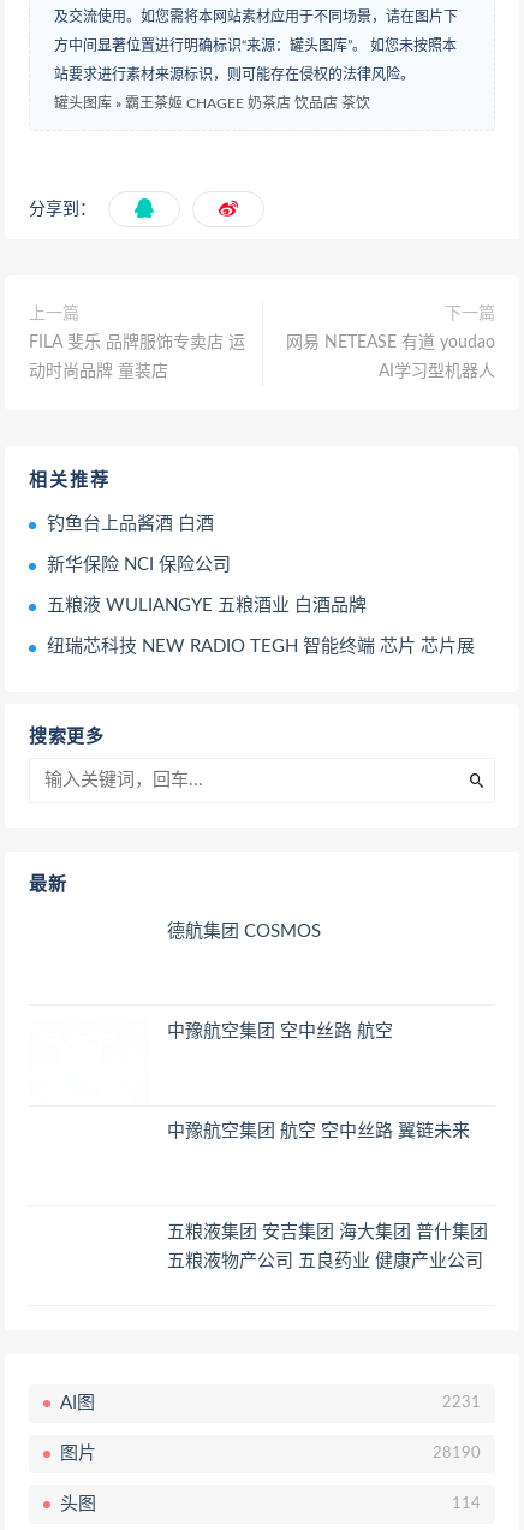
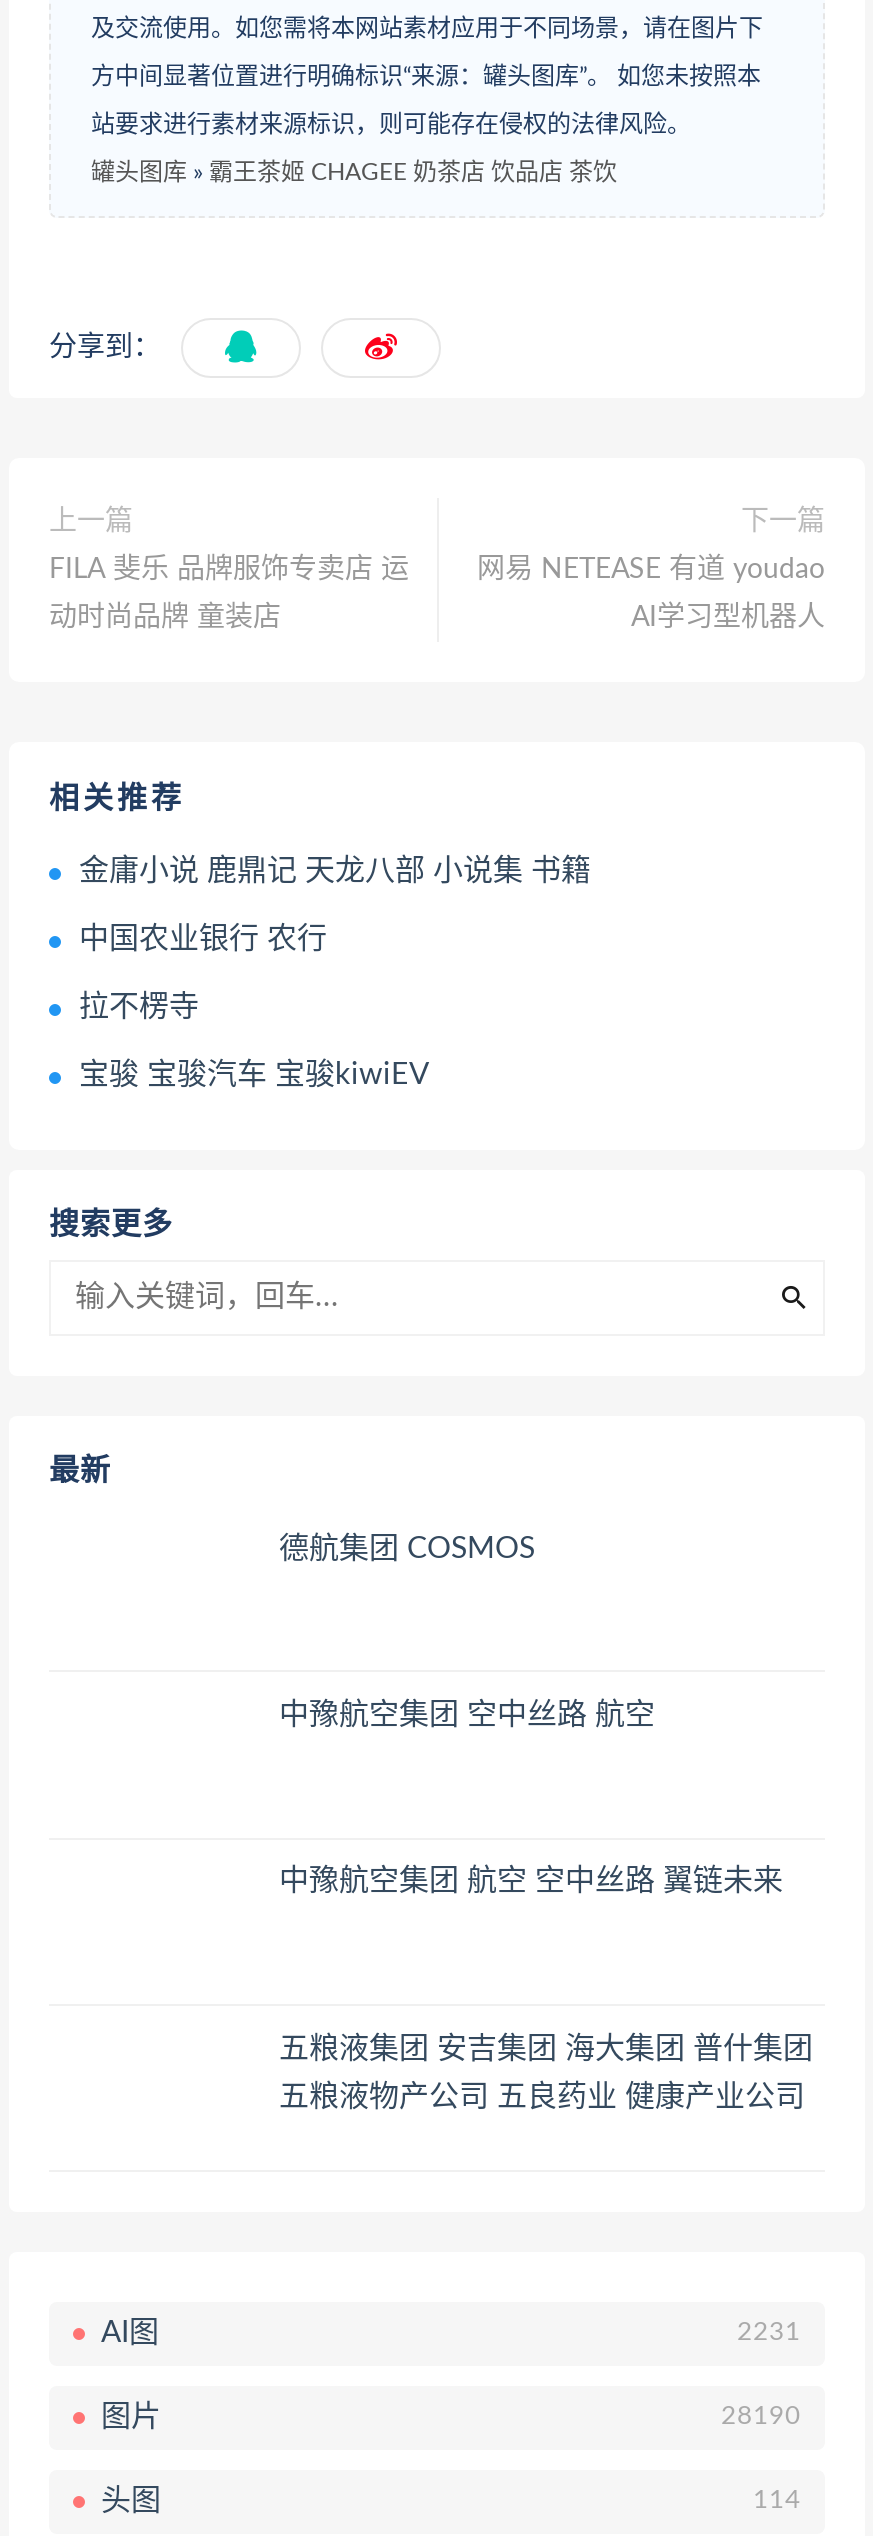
- 钓鱼台上品酱酒 白酒
+ 金庸小说 鹿鼎记 天龙八部 小说集 书籍

- 新华保险 NCI 保险公司
+ 中国农业银行 农行

- 五粮液 WULIANGYE 五粮酒业 白酒品牌
+ 拉不楞寺

- 纽瑞芯科技 NEW RADIO TEGH 智能终端 芯片 芯片展
+ 宝骏 宝骏汽车 宝骏kiwiEV
